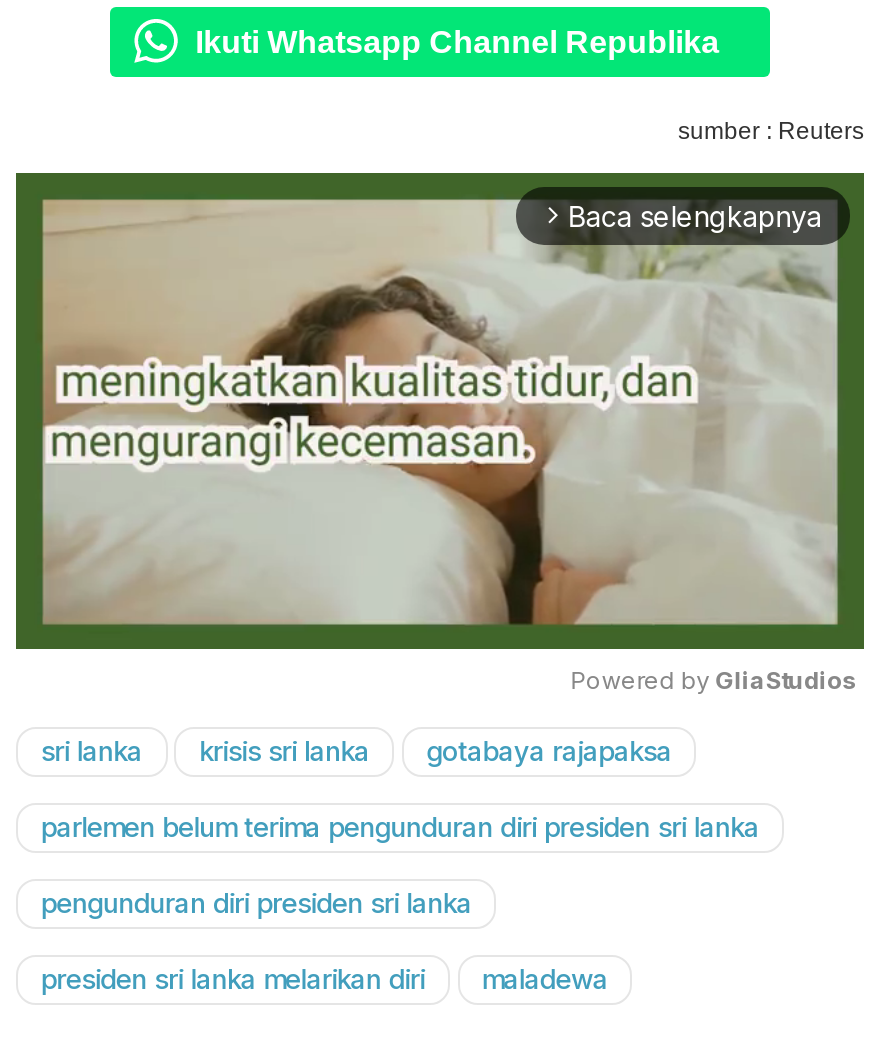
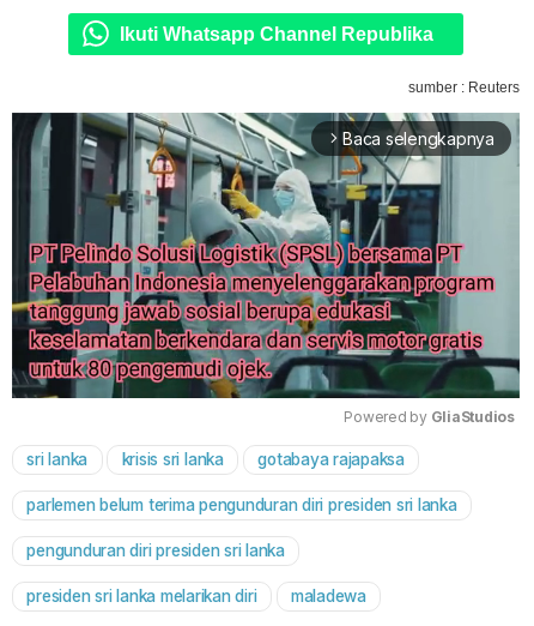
- [image]
+ [image]
